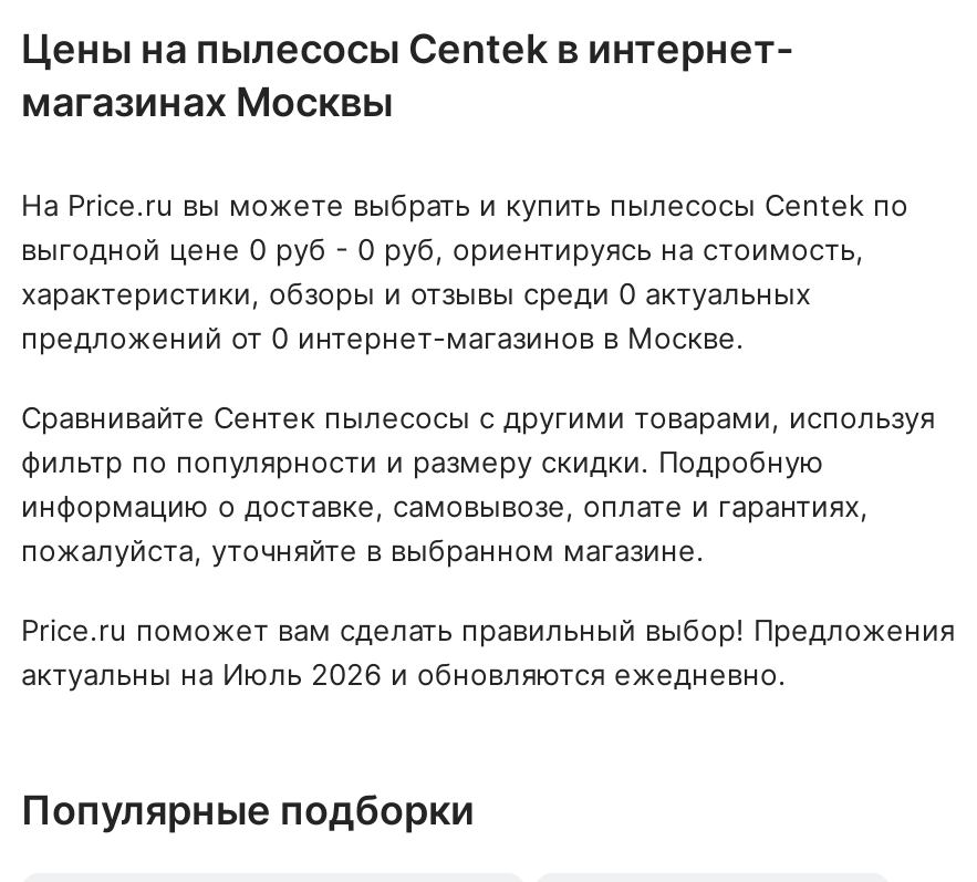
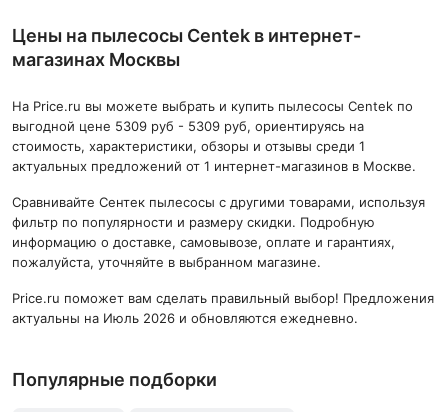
- выгодной цене 0 руб - 0 руб, ориентируясь на стоимость,
- характеристики, обзоры и отзывы среди 0 актуальных
- предложений от 0 интернет-магазинов в Москве.
+ выгодной цене 5309 руб - 5309 руб, ориентируясь на
+ стоимость, характеристики, обзоры и отзывы среди 1
+ актуальных предложений от 1 интернет-магазинов в Москве.
